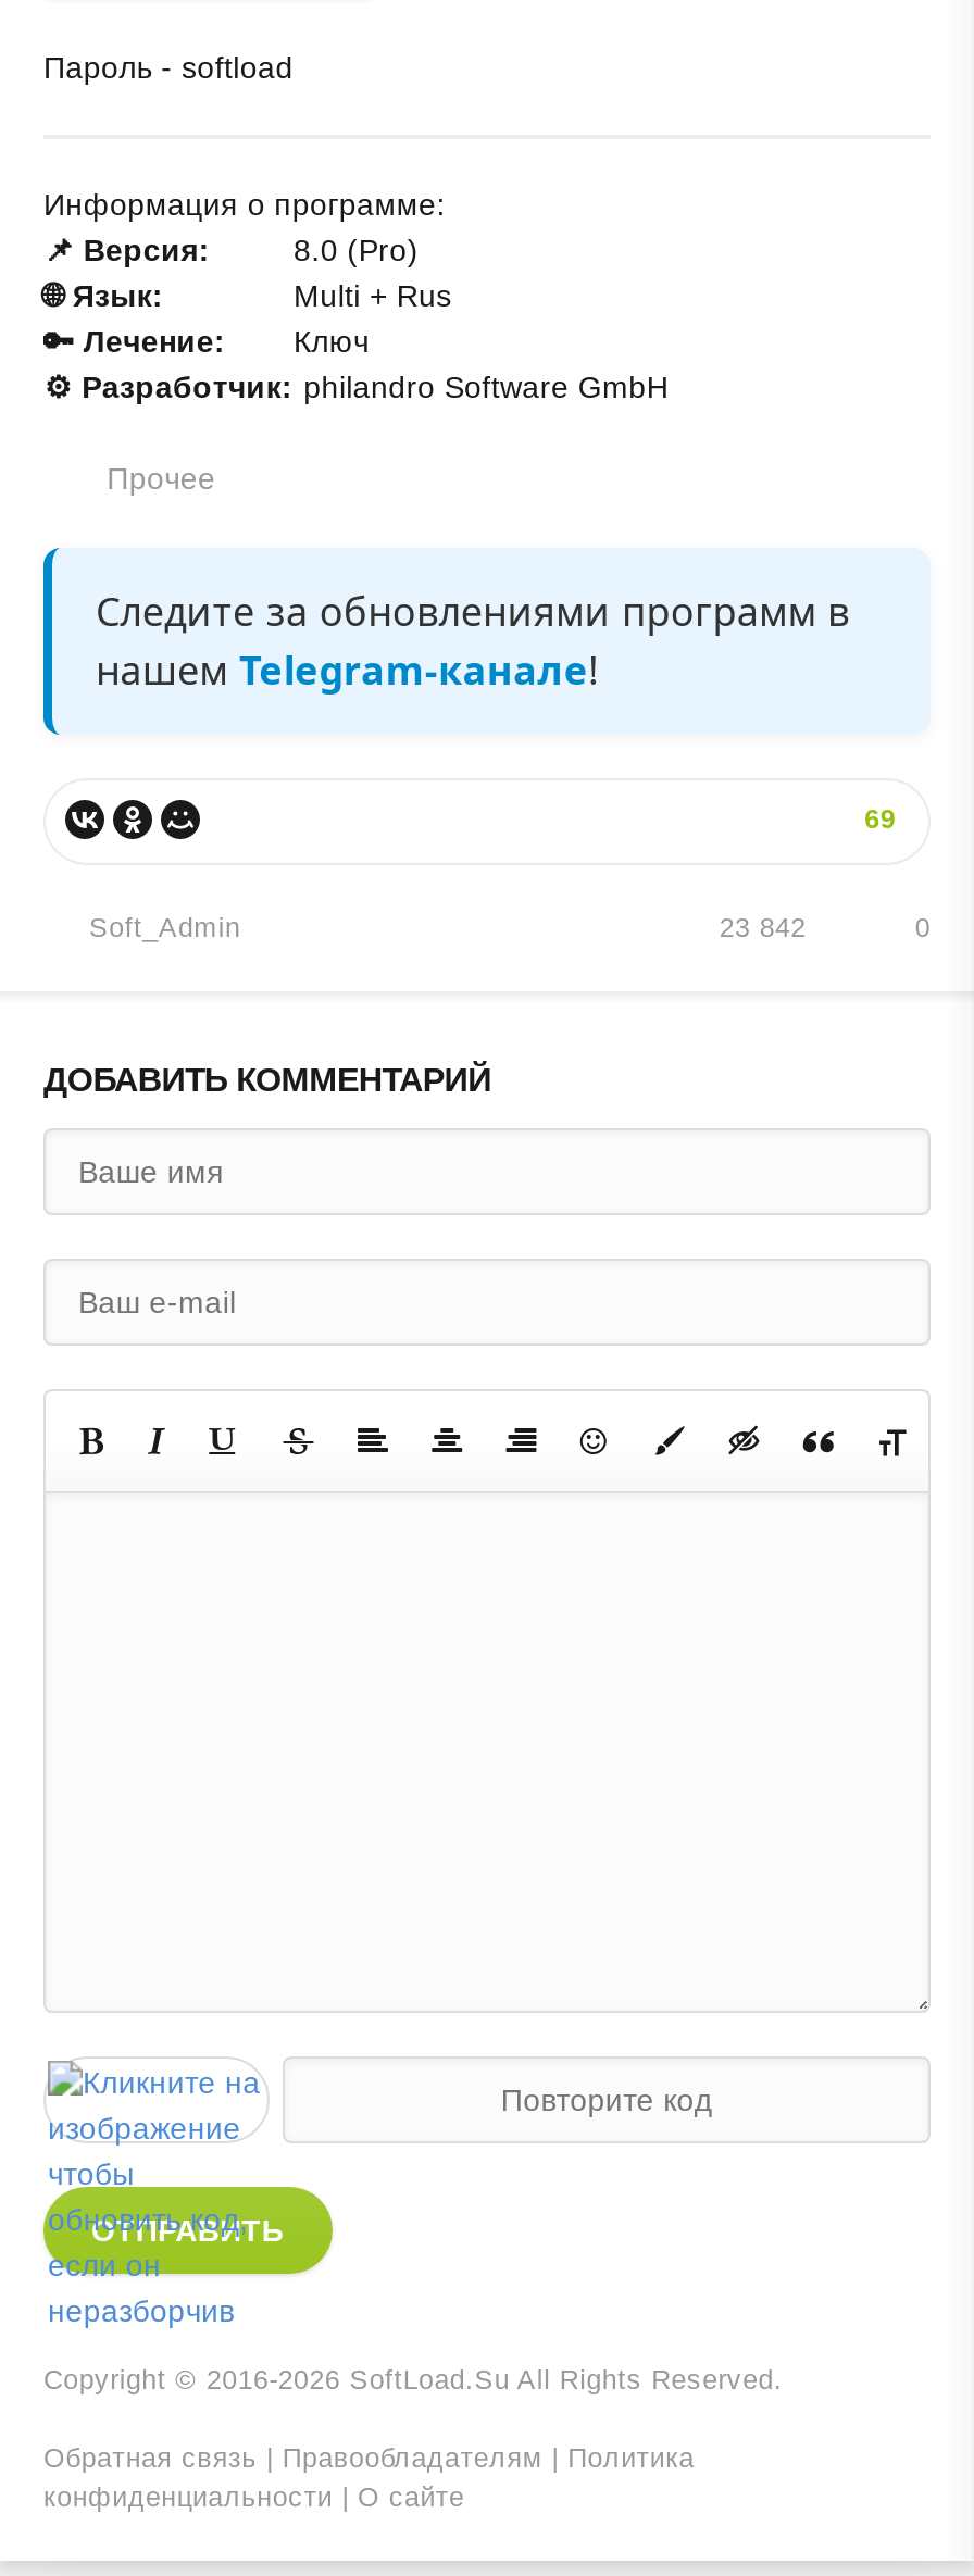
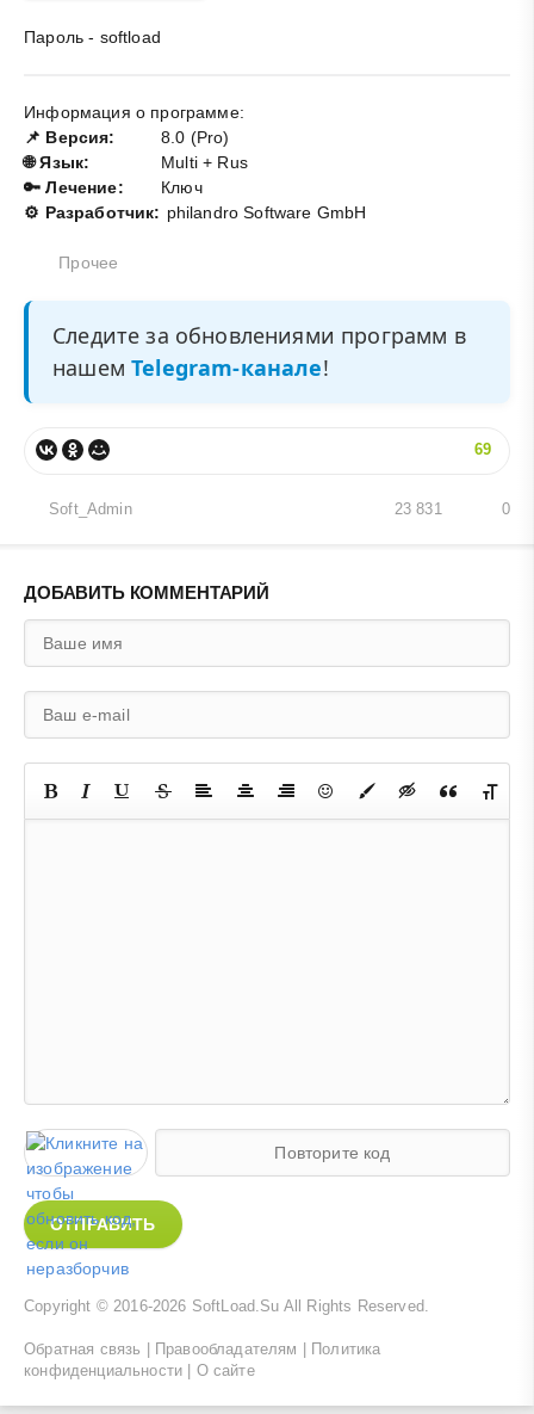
- 23 842
+ 23 831
